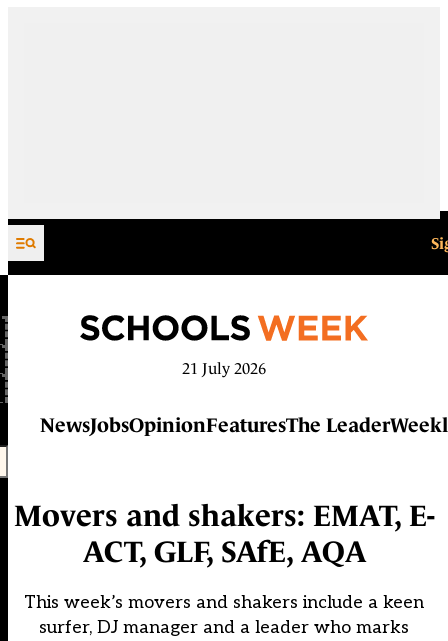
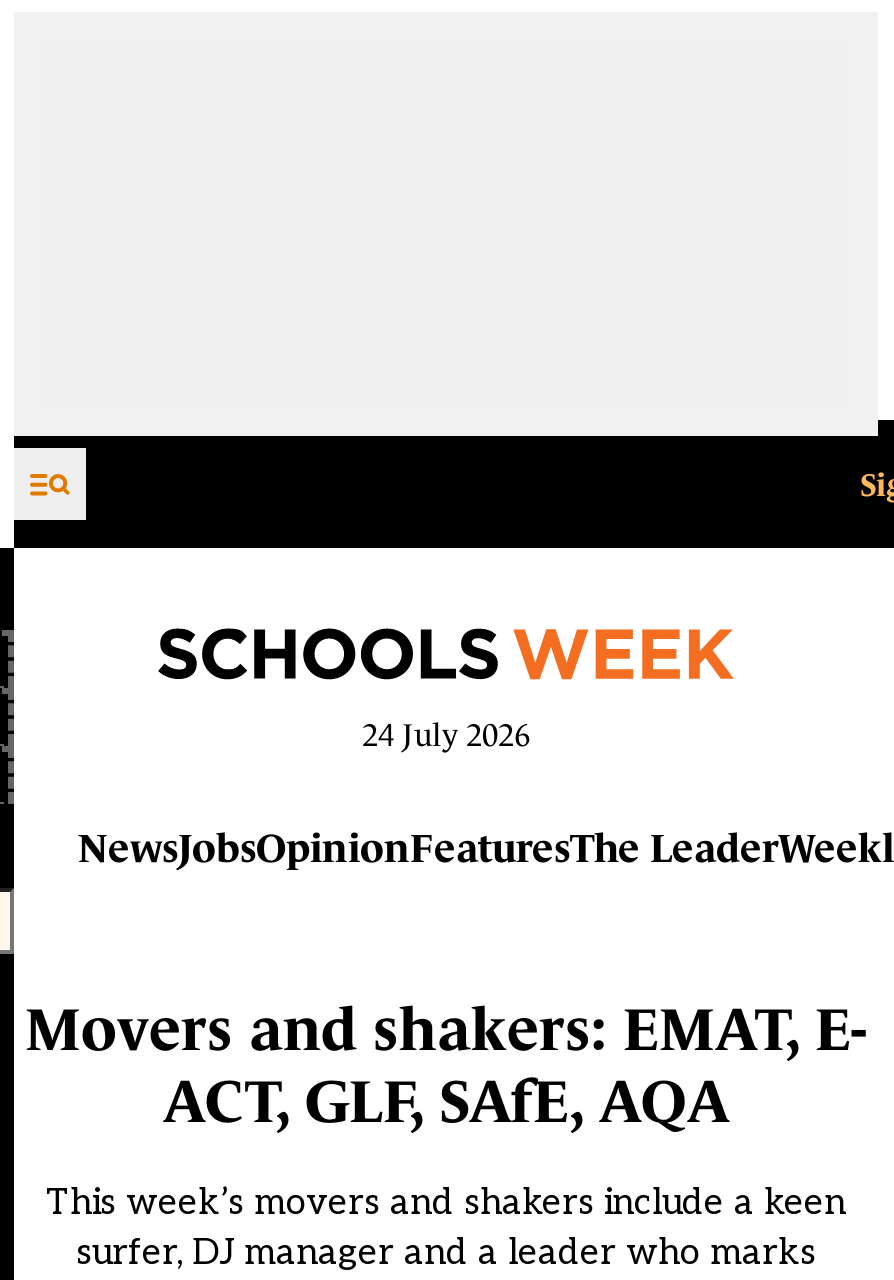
- 21 July 2026
+ 24 July 2026
